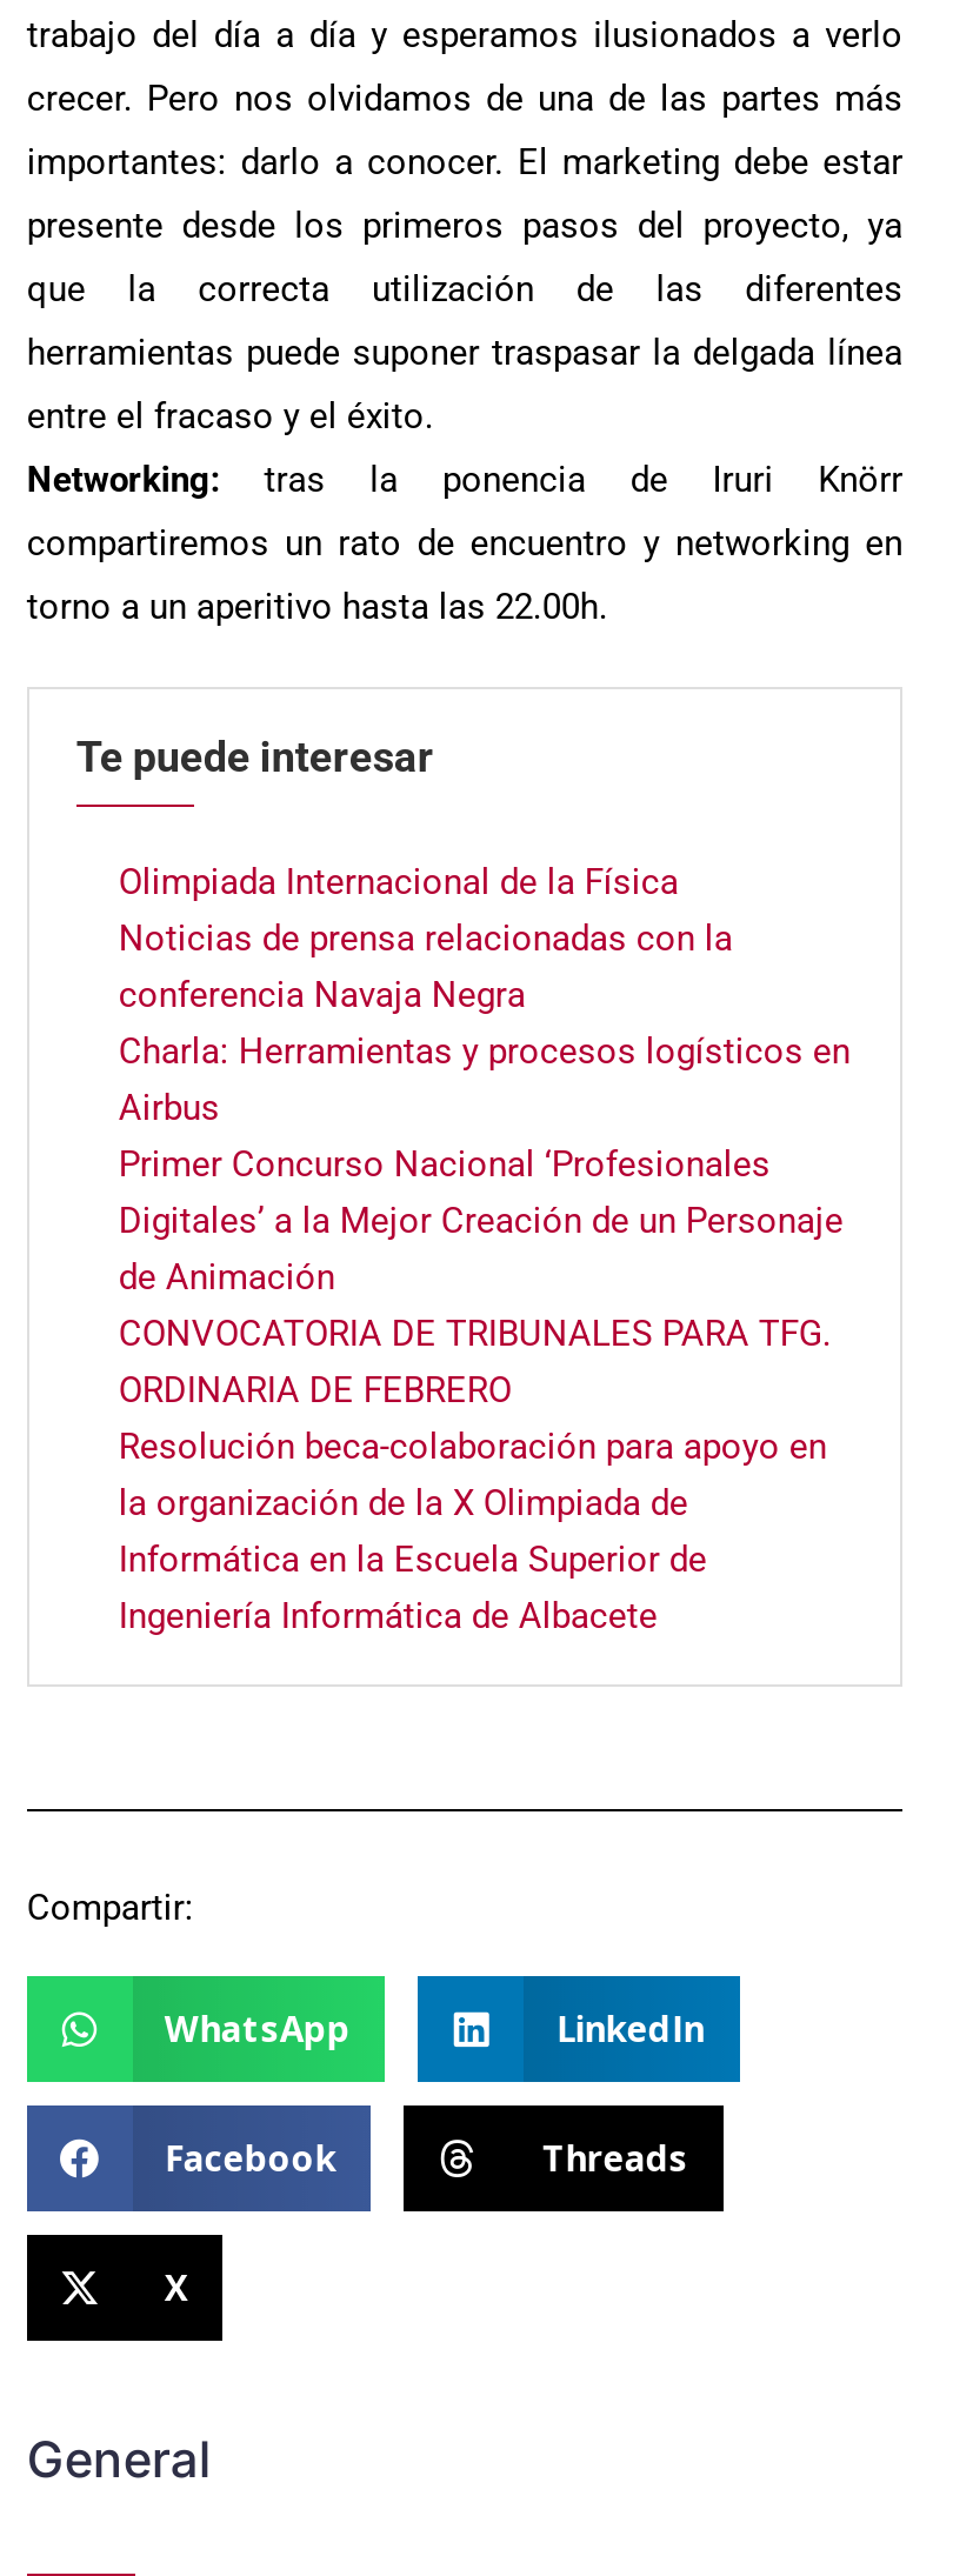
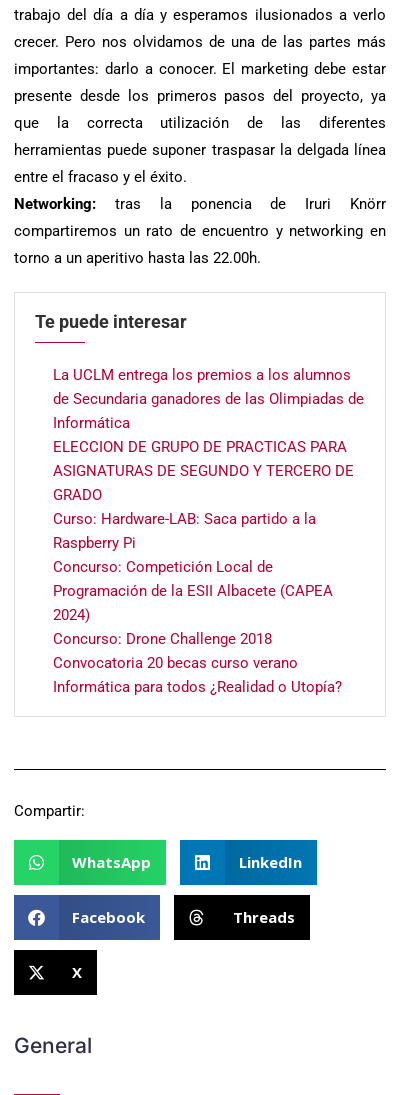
- Olimpiada Internacional de la Física
- Noticias de prensa relacionadas con la
- conferencia Navaja Negra
- Charla: Herramientas y procesos logísticos en
- Airbus
- Primer Concurso Nacional ‘Profesionales
- Digitales’ a la Mejor Creación de un Personaje
- de Animación
- CONVOCATORIA DE TRIBUNALES PARA TFG.
- ORDINARIA DE FEBRERO
- Resolución beca-colaboración para apoyo en
- la organización de la X Olimpiada de
- Informática en la Escuela Superior de
- Ingeniería Informática de Albacete
+ La UCLM entrega los premios a los alumnos
+ de Secundaria ganadores de las Olimpiadas de
+ Informática
+ ELECCION DE GRUPO DE PRACTICAS PARA
+ ASIGNATURAS DE SEGUNDO Y TERCERO DE
+ GRADO
+ Curso: Hardware-LAB: Saca partido a la
+ Raspberry Pi
+ Concurso: Competición Local de
+ Programación de la ESII Albacete (CAPEA
+ 2024)
+ Concurso: Drone Challenge 2018
+ Convocatoria 20 becas curso verano
+ Informática para todos ¿Realidad o Utopía?
